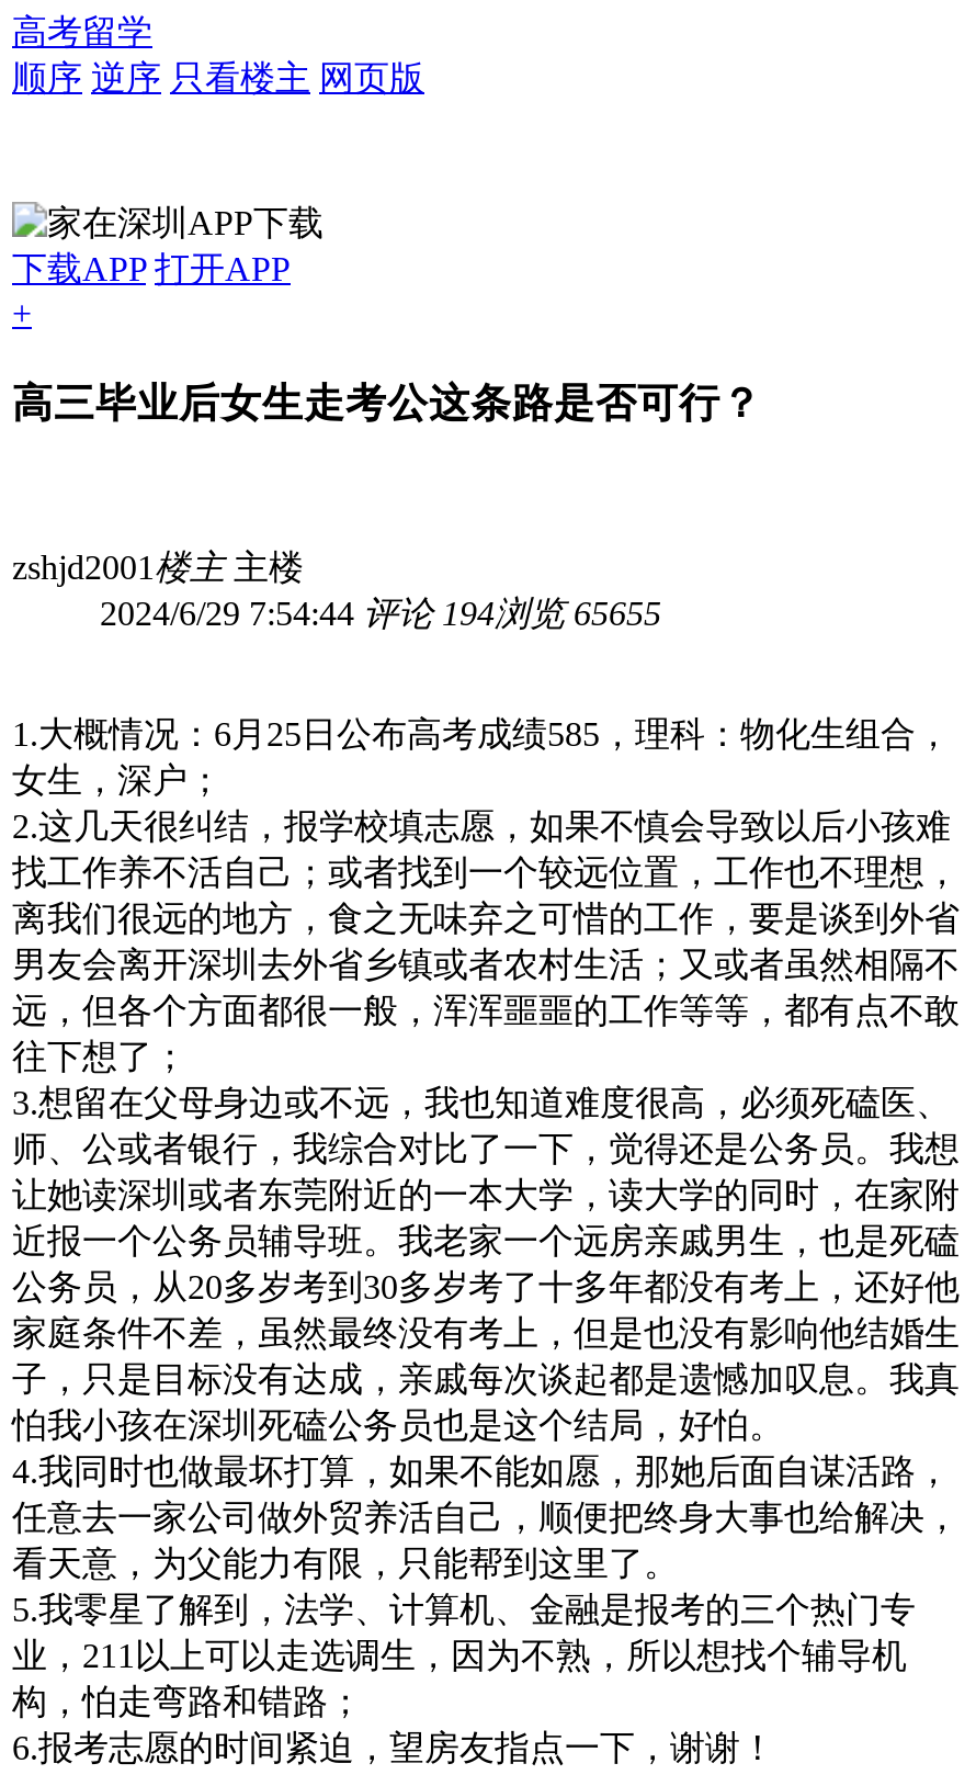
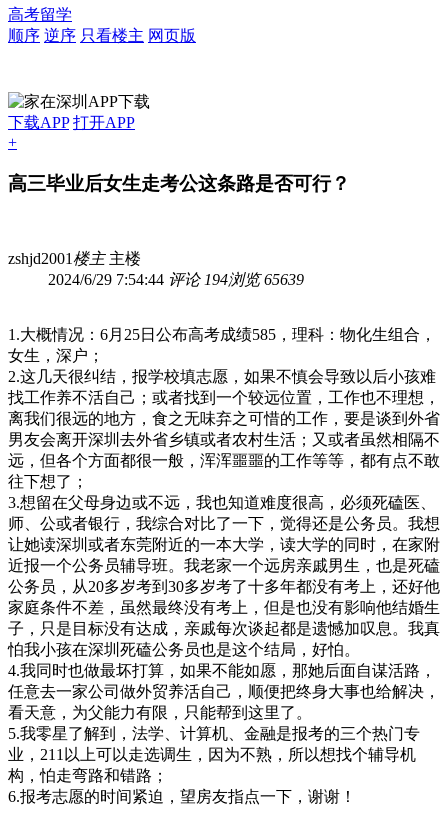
- 2024/6/29 7:54:44评论 194浏览 65655
+ 2024/6/29 7:54:44评论 194浏览 65639
